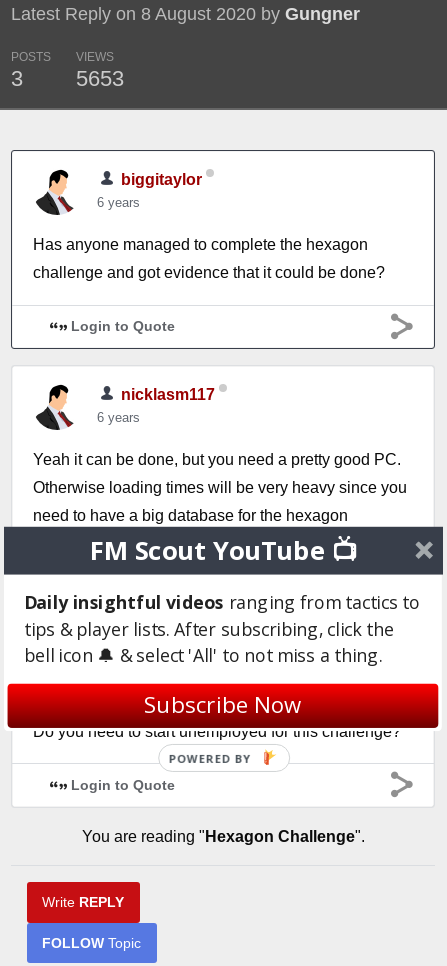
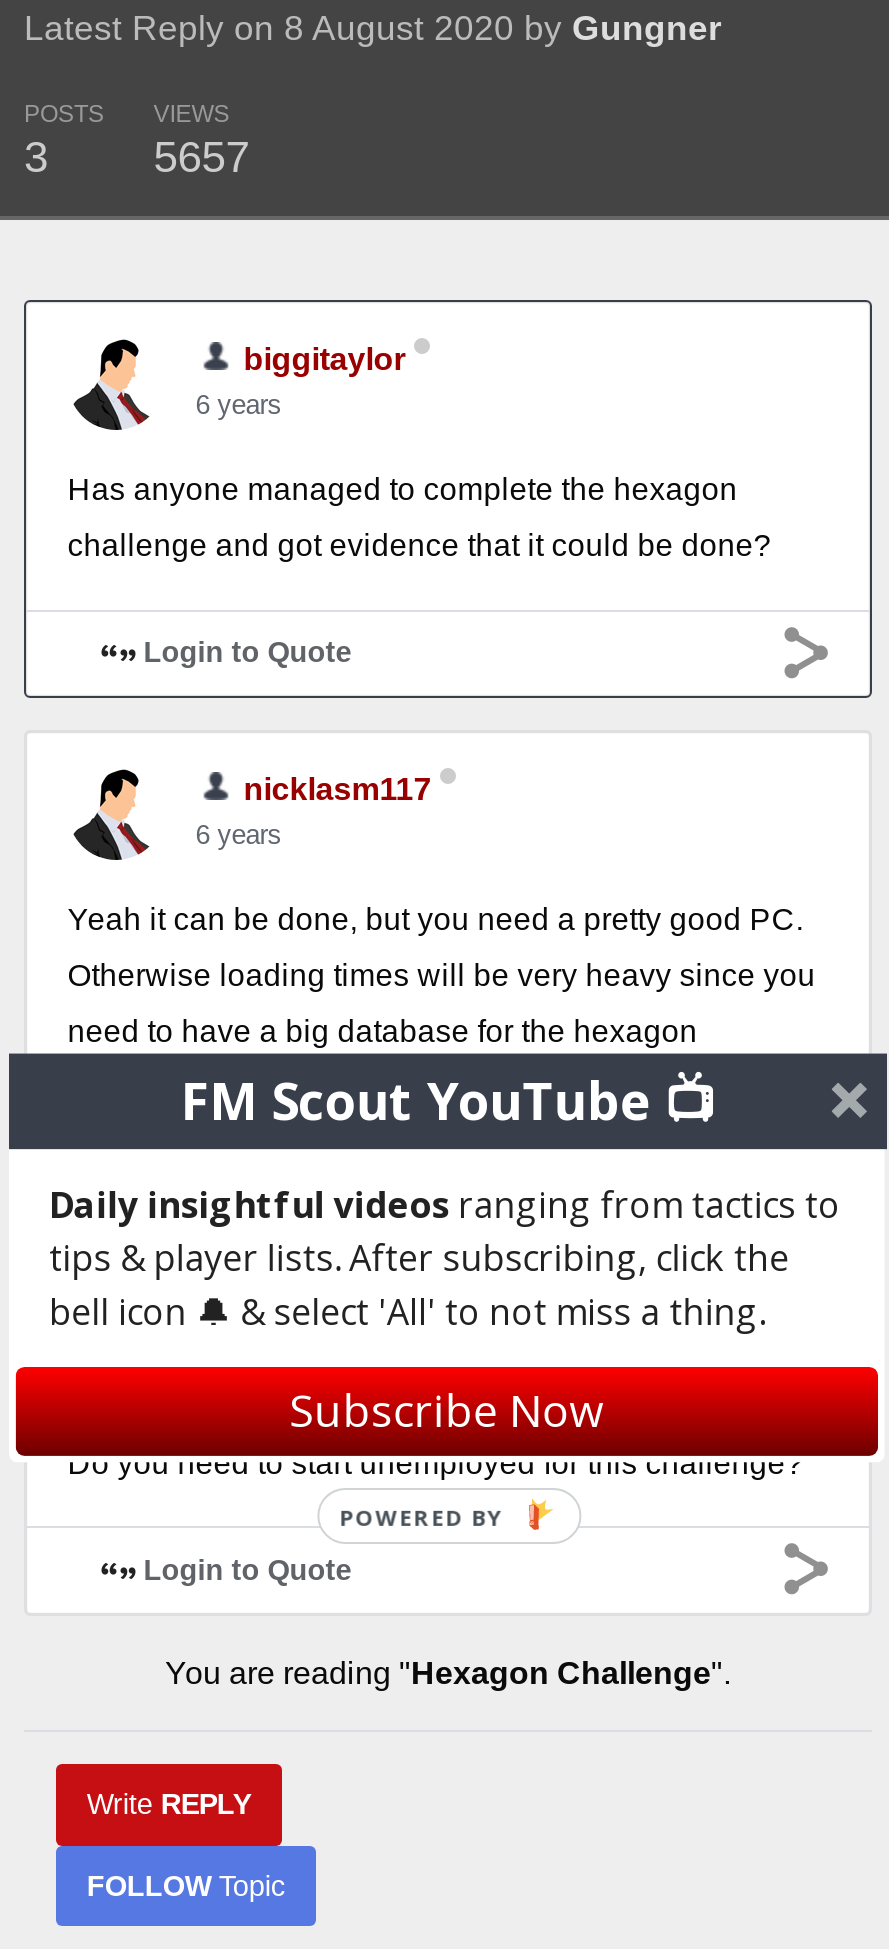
- 5653
+ 5657
